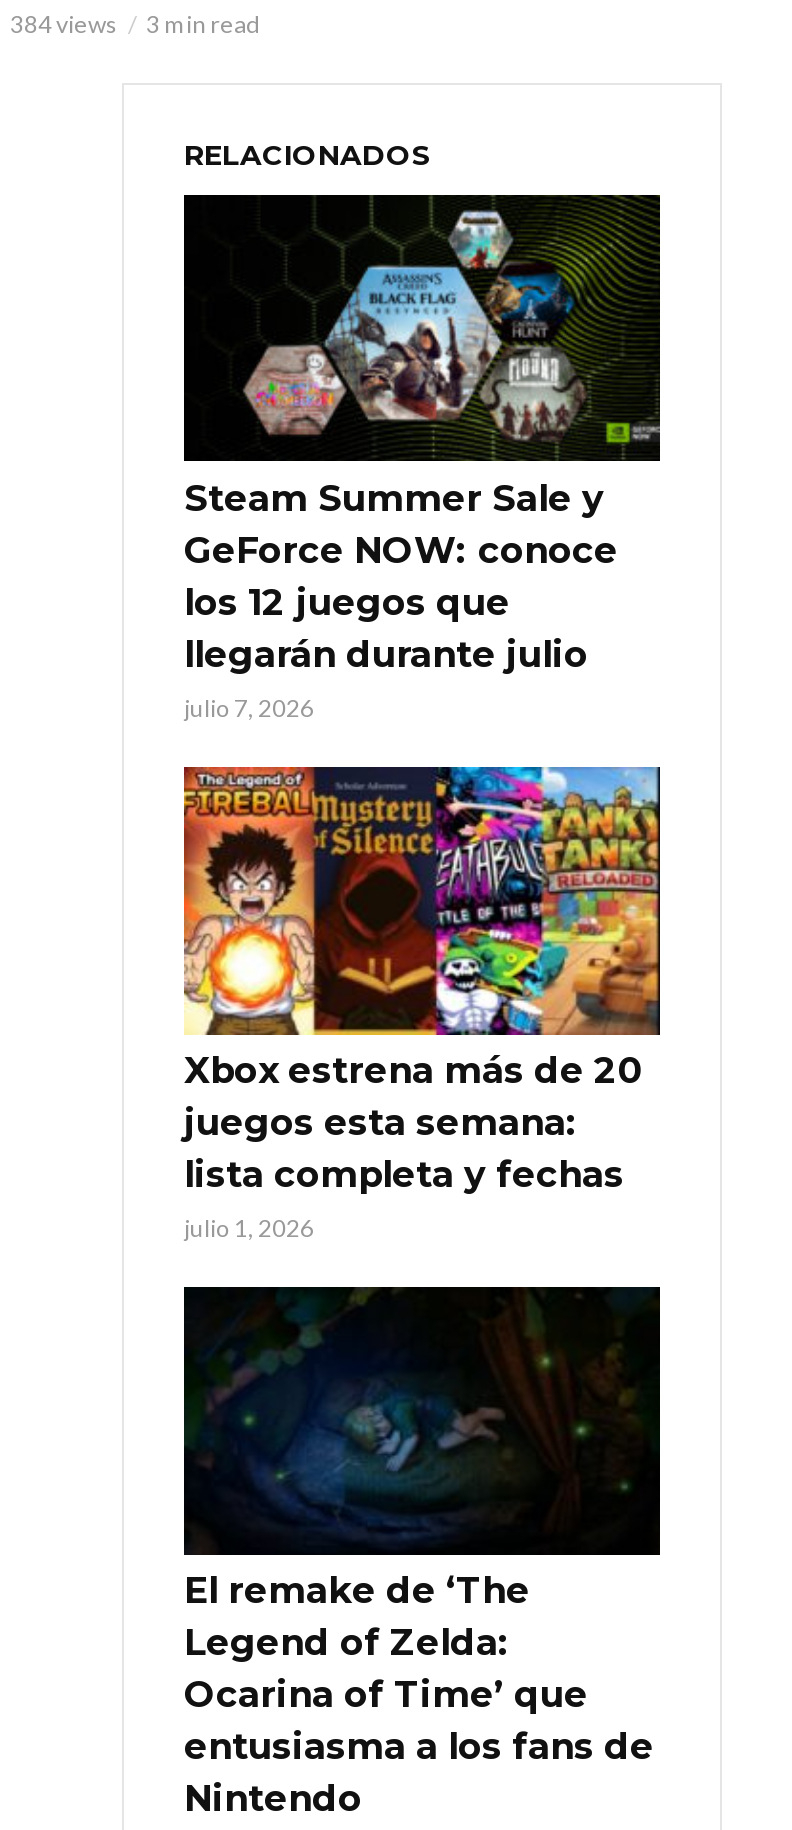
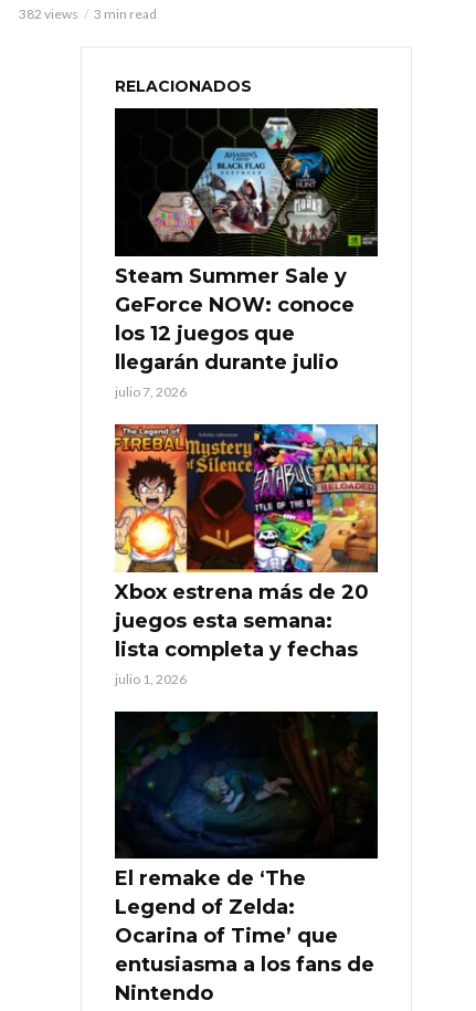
- 384 views 3 min read
+ 382 views 3 min read
